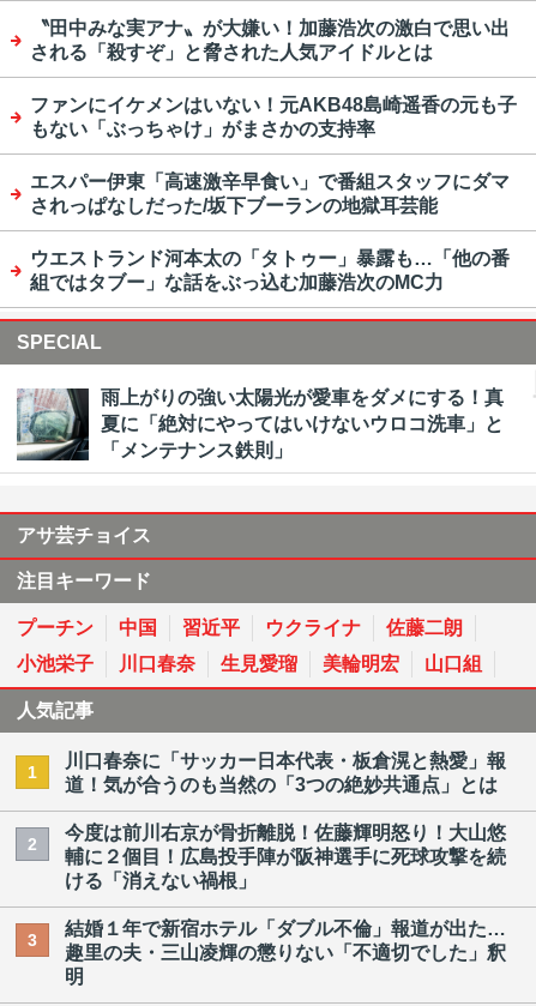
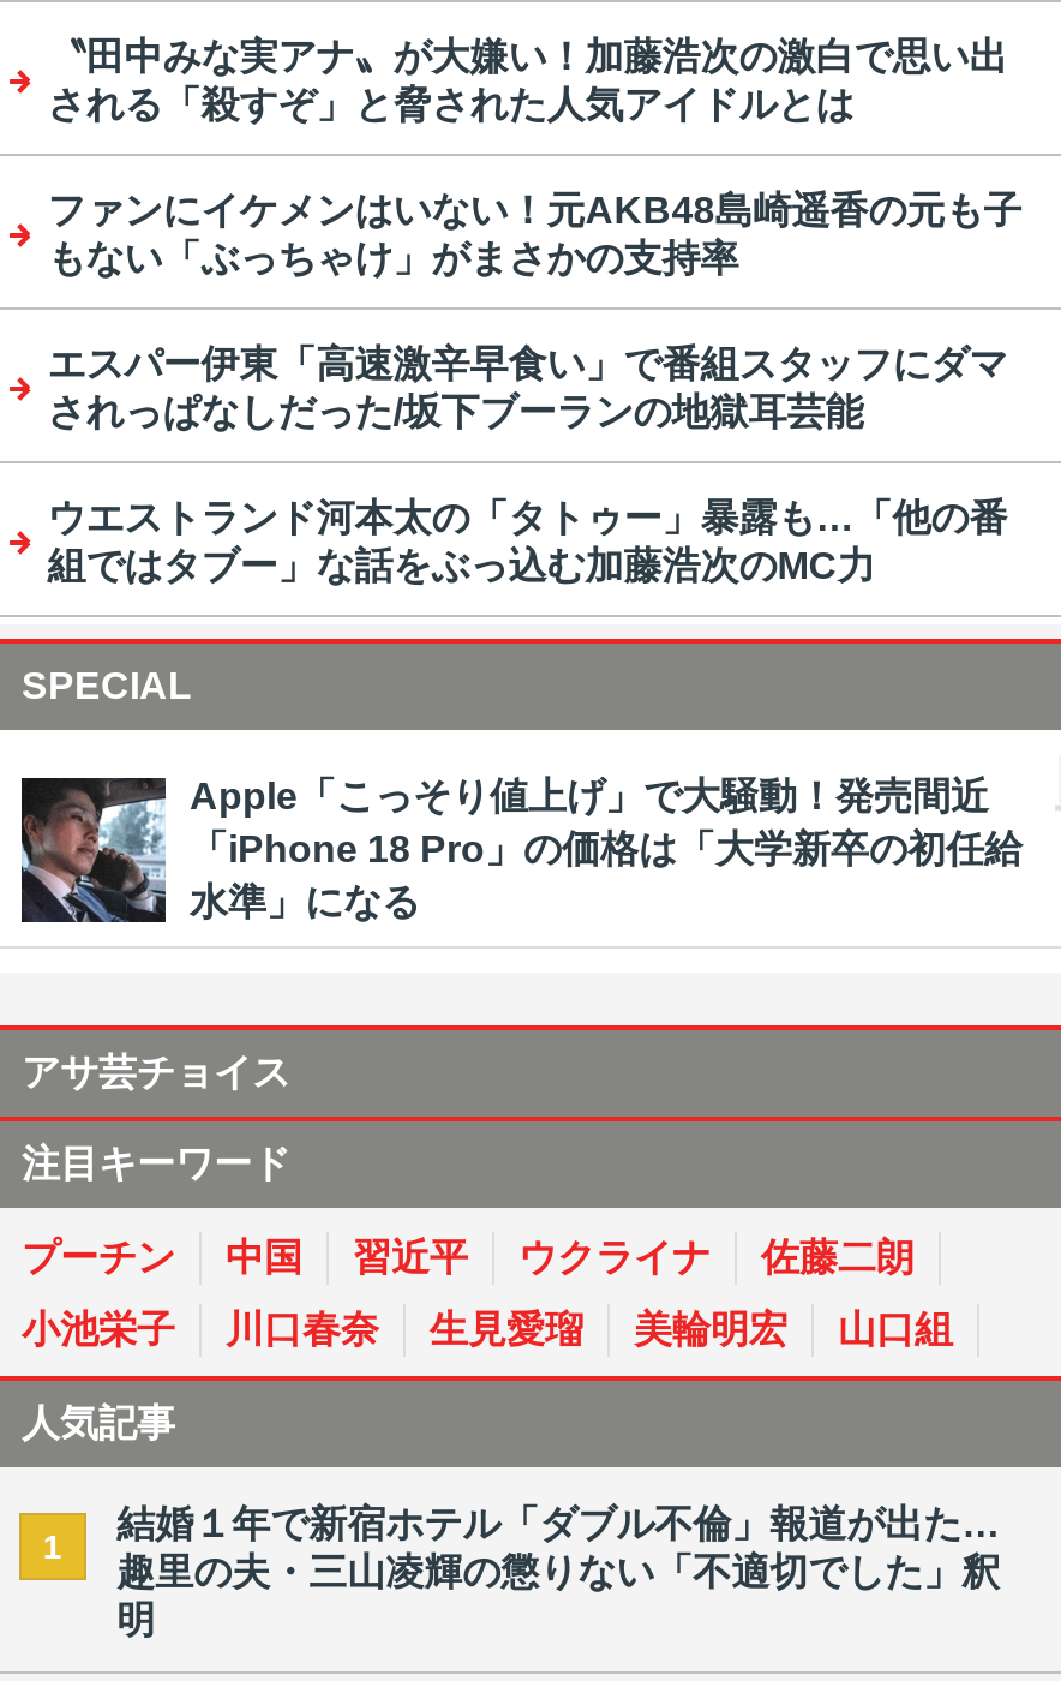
- [image]
- 雨上がりの強い太陽光が愛車をダメにする！真
- 夏に「絶対にやってはいけないウロコ洗車」と
- 「メンテナンス鉄則」
+ [image]
+ Apple「こっそり値上げ」で大騒動！発売間近
+ 「iPhone 18 Pro」の価格は「大学新卒の初任給
+ 水準」になる

- 川口春奈に「サッカー日本代表・板倉滉と熱愛」報
- 道！気が合うのも当然の「3つの絶妙共通点」とは
- 2

- 今度は前川右京が骨折離脱！佐藤輝明怒り！大山悠
- 輔に２個目！広島投手陣が阪神選手に死球攻撃を続
- ける「消えない禍根」
- 3
